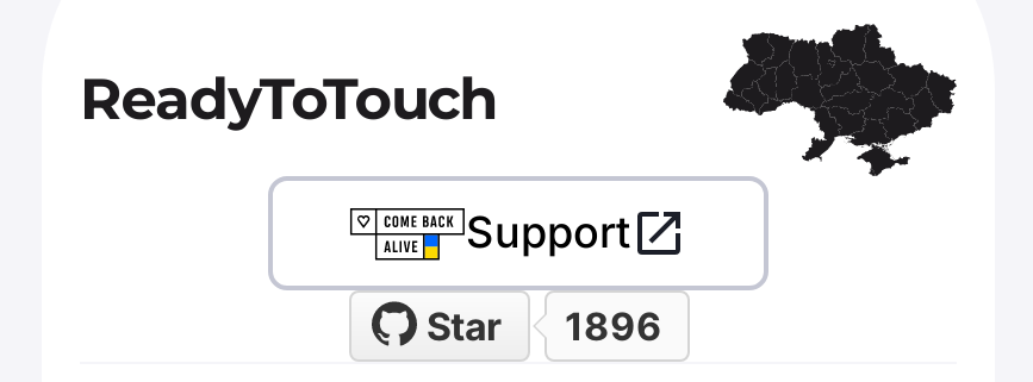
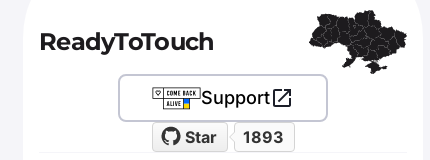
- Star 1896
+ Star 1893
